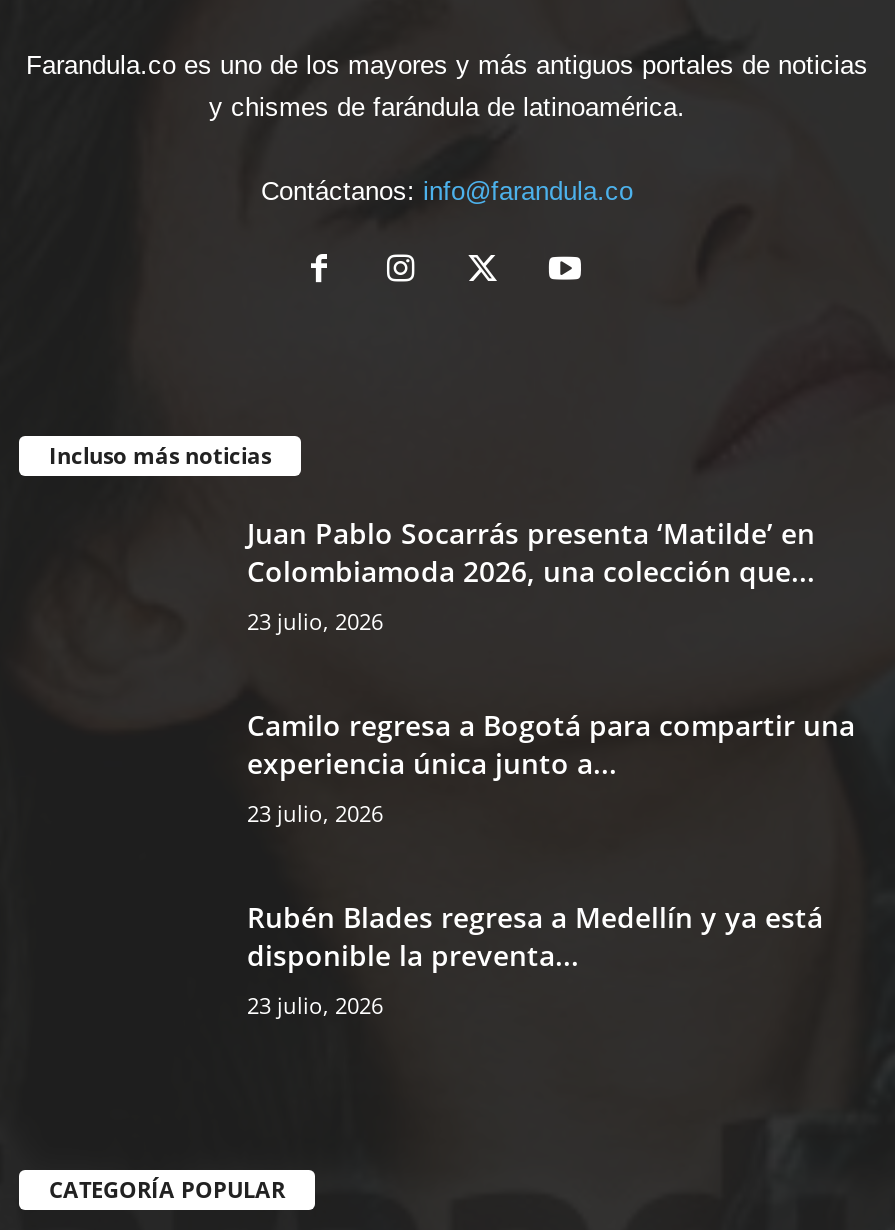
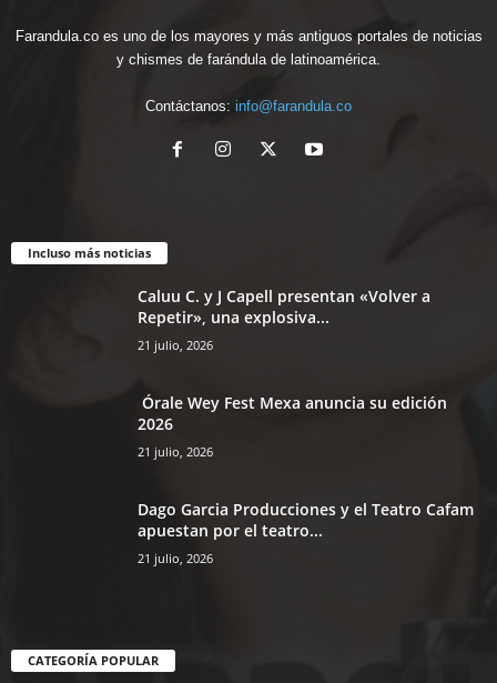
- Juan Pablo Socarrás presenta ‘Matilde’ en
- Colombiamoda 2026, una colección que...
- 23 julio, 2026
+ Caluu C. y J Capell presentan «Volver a
+ Repetir», una explosiva...
+ 21 julio, 2026

- Camilo regresa a Bogotá para compartir una
- experiencia única junto a...
- 23 julio, 2026
+ Órale Wey Fest Mexa anuncia su edición
+ 2026
+ 21 julio, 2026

- Rubén Blades regresa a Medellín y ya está
- disponible la preventa...
- 23 julio, 2026
+ Dago Garcia Producciones y el Teatro Cafam
+ apuestan por el teatro...
+ 21 julio, 2026
